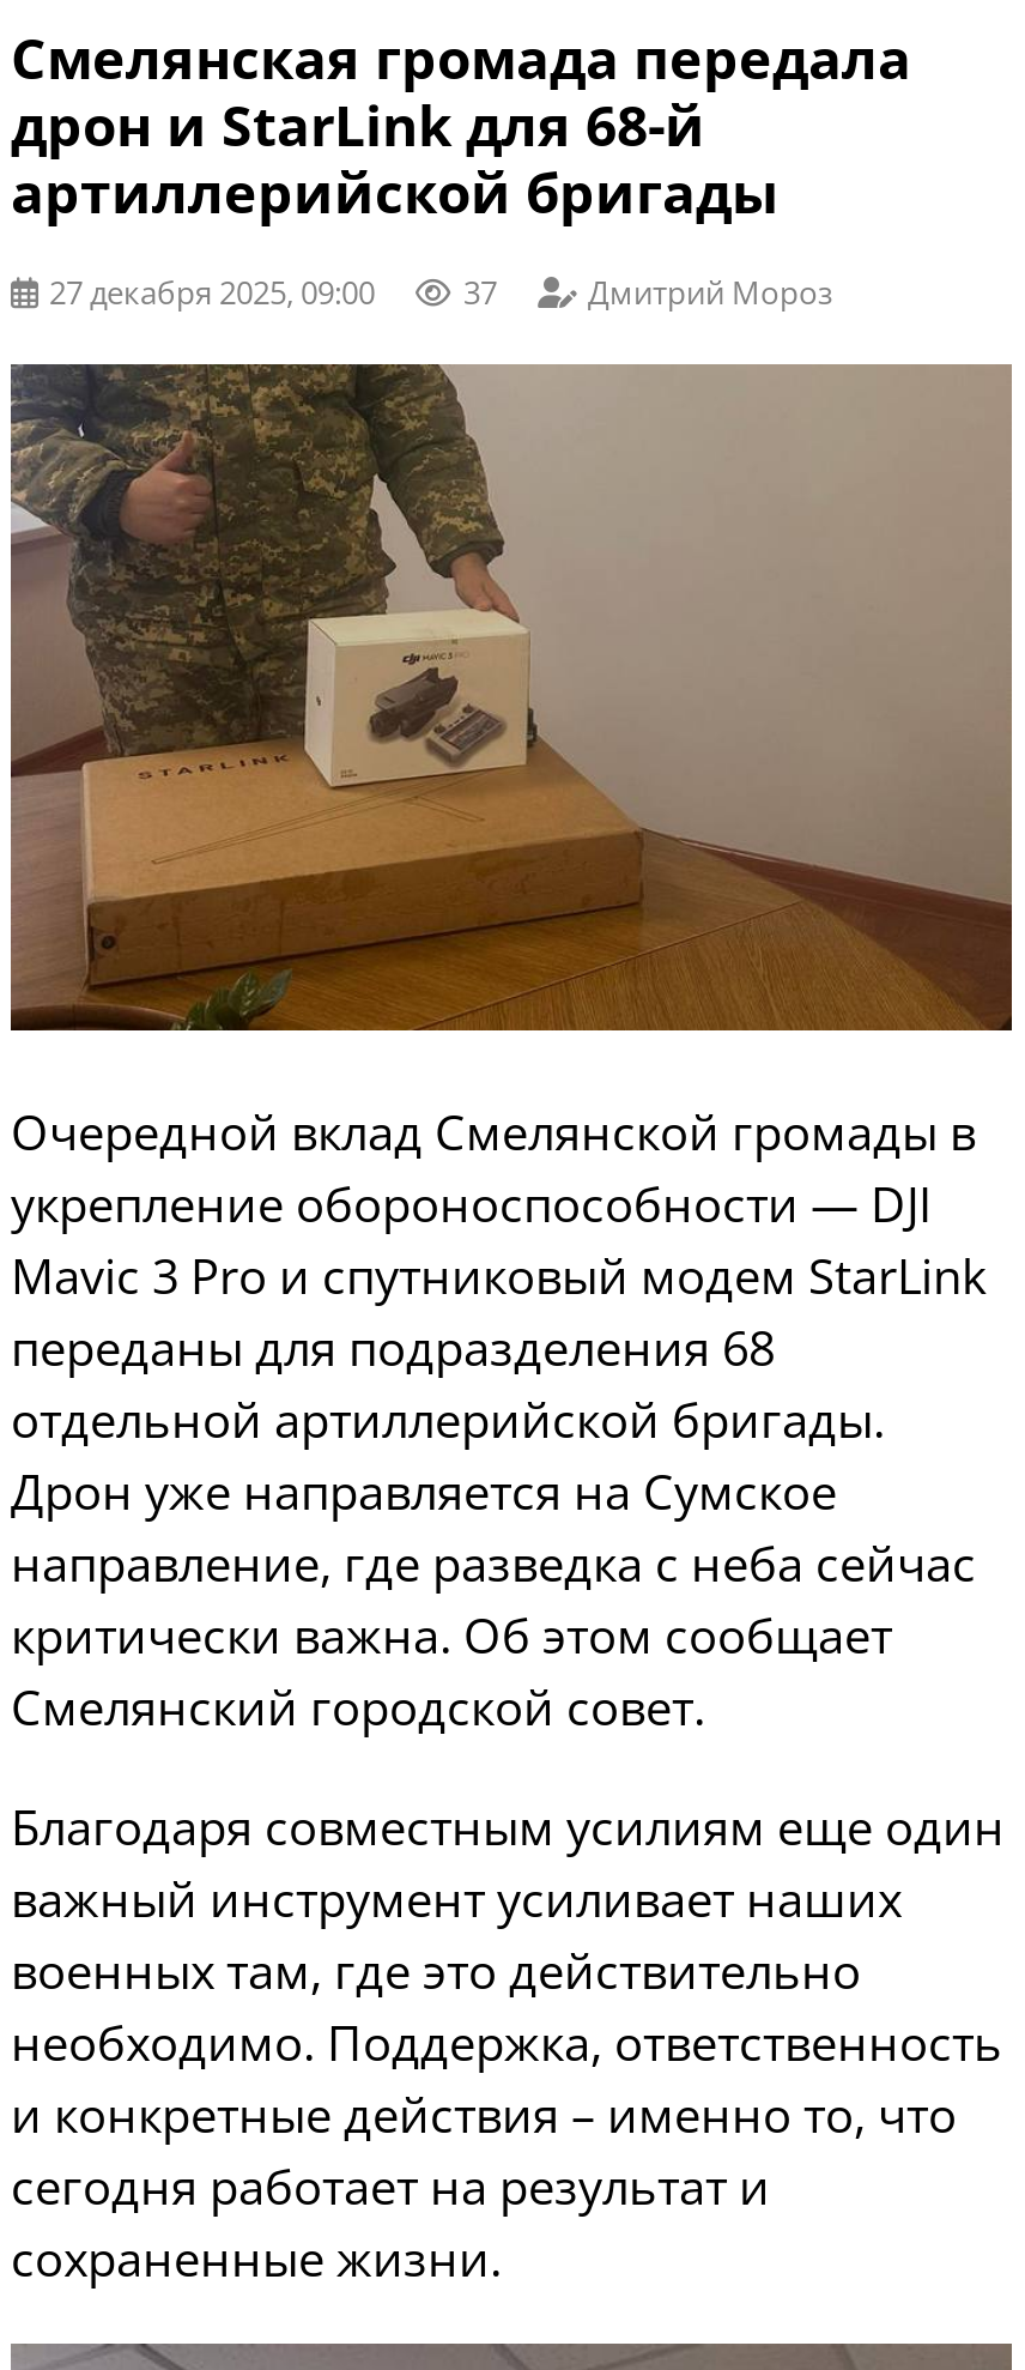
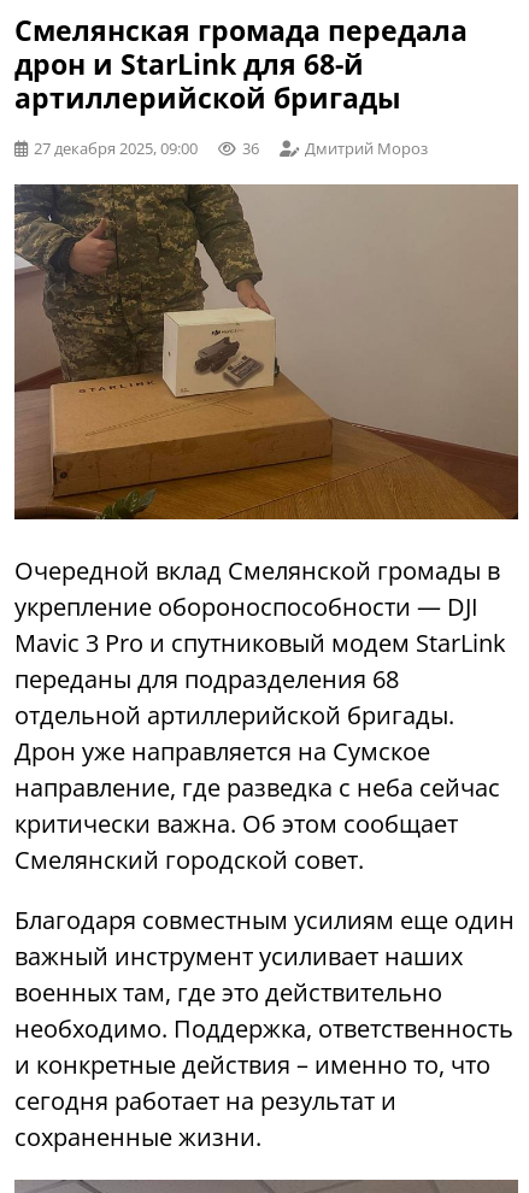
- 37
+ 36
